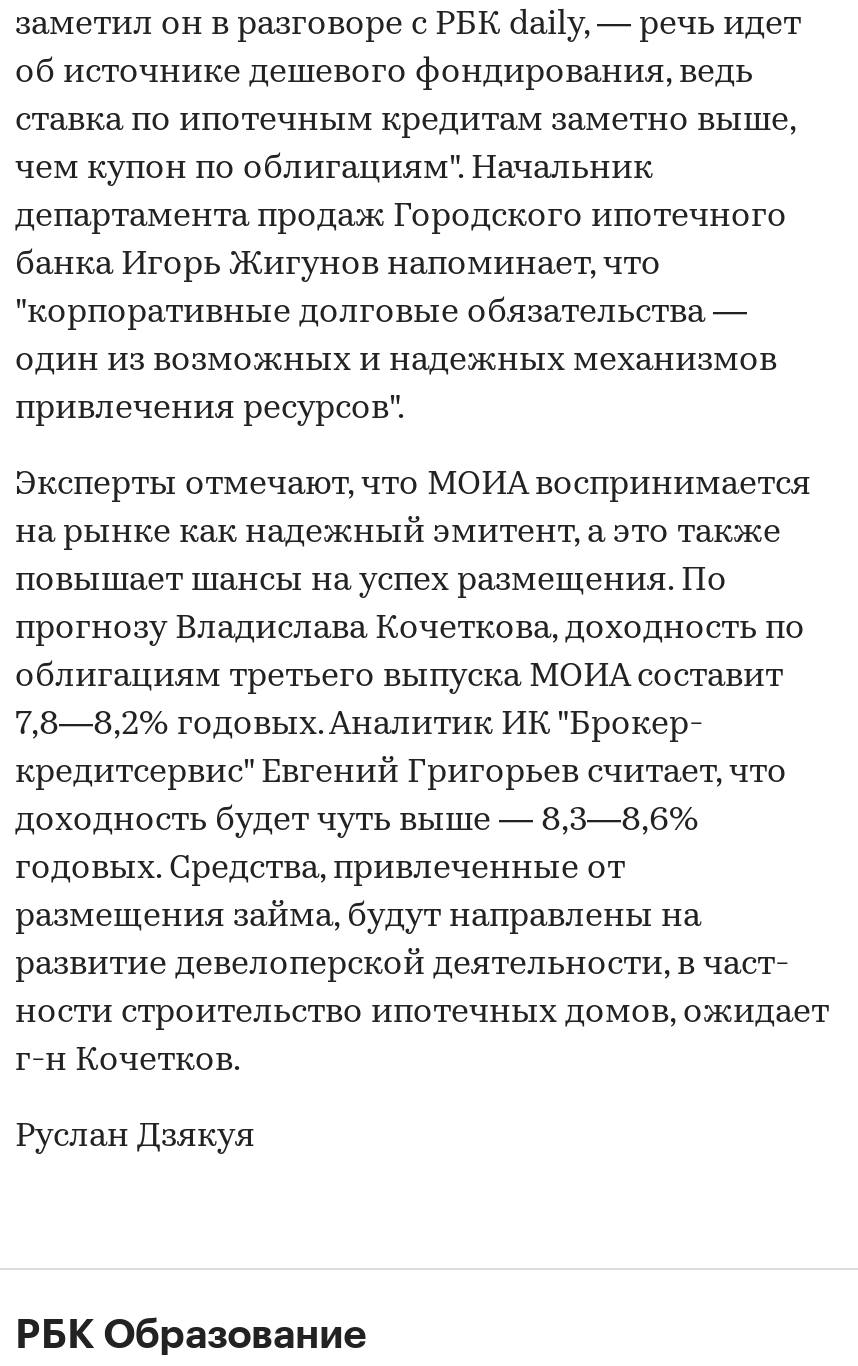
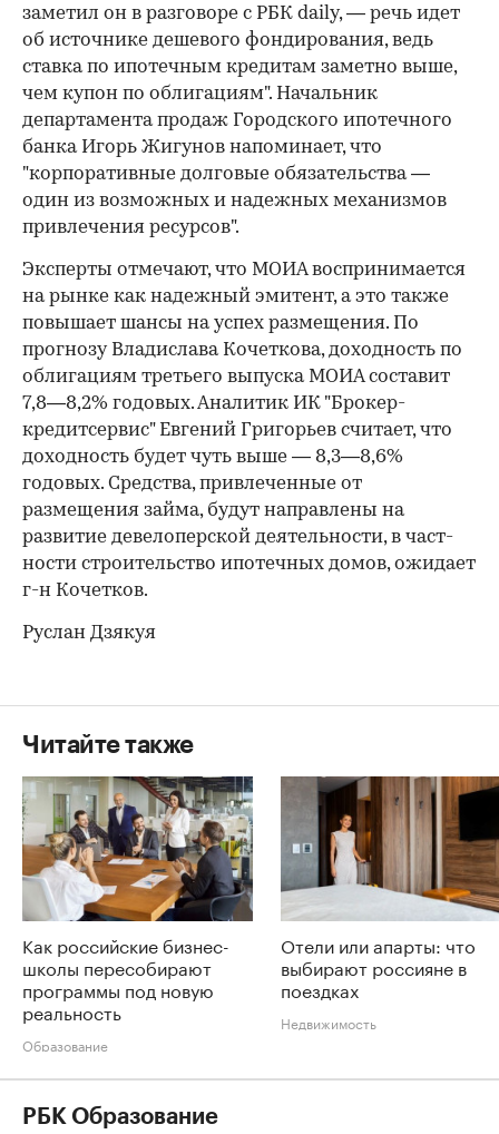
+ [image]
+ Как российские бизнес-
+ школы пересобирают
+ программы под новую
+ реальность
+ Образование

+ Читайте также

+ [image]
+ Отели или апарты: что
+ выбирают россияне в
+ поездках
+ Недвижимость
